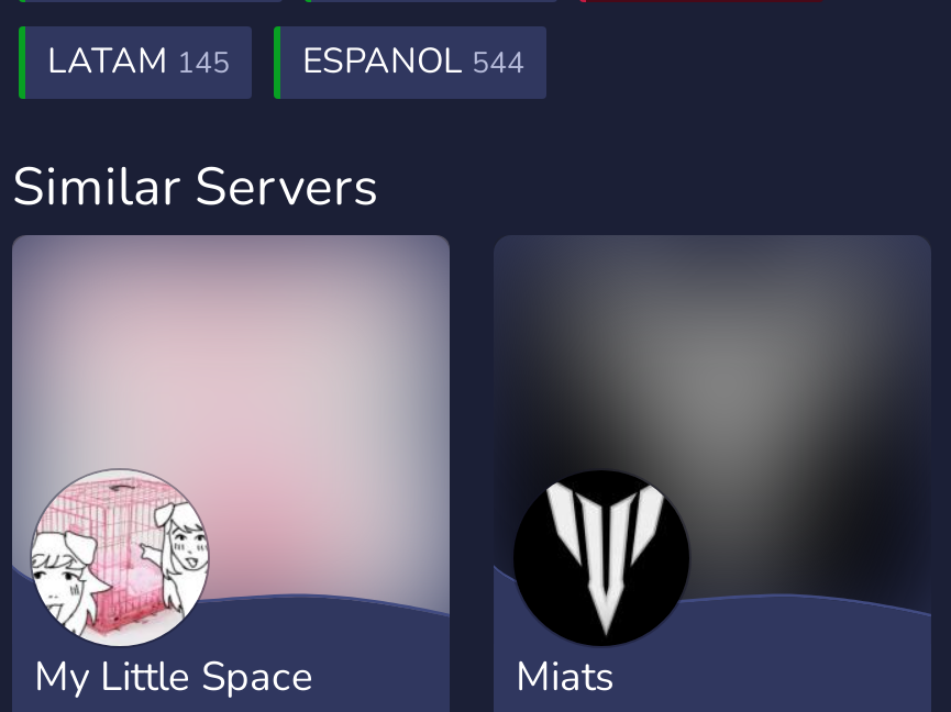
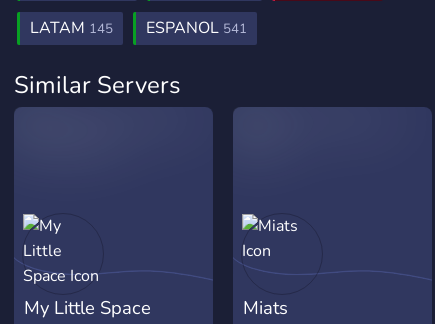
- LATAM 145 ESPANOL 544
+ LATAM 145 ESPANOL 541

- [image]

- [image]
